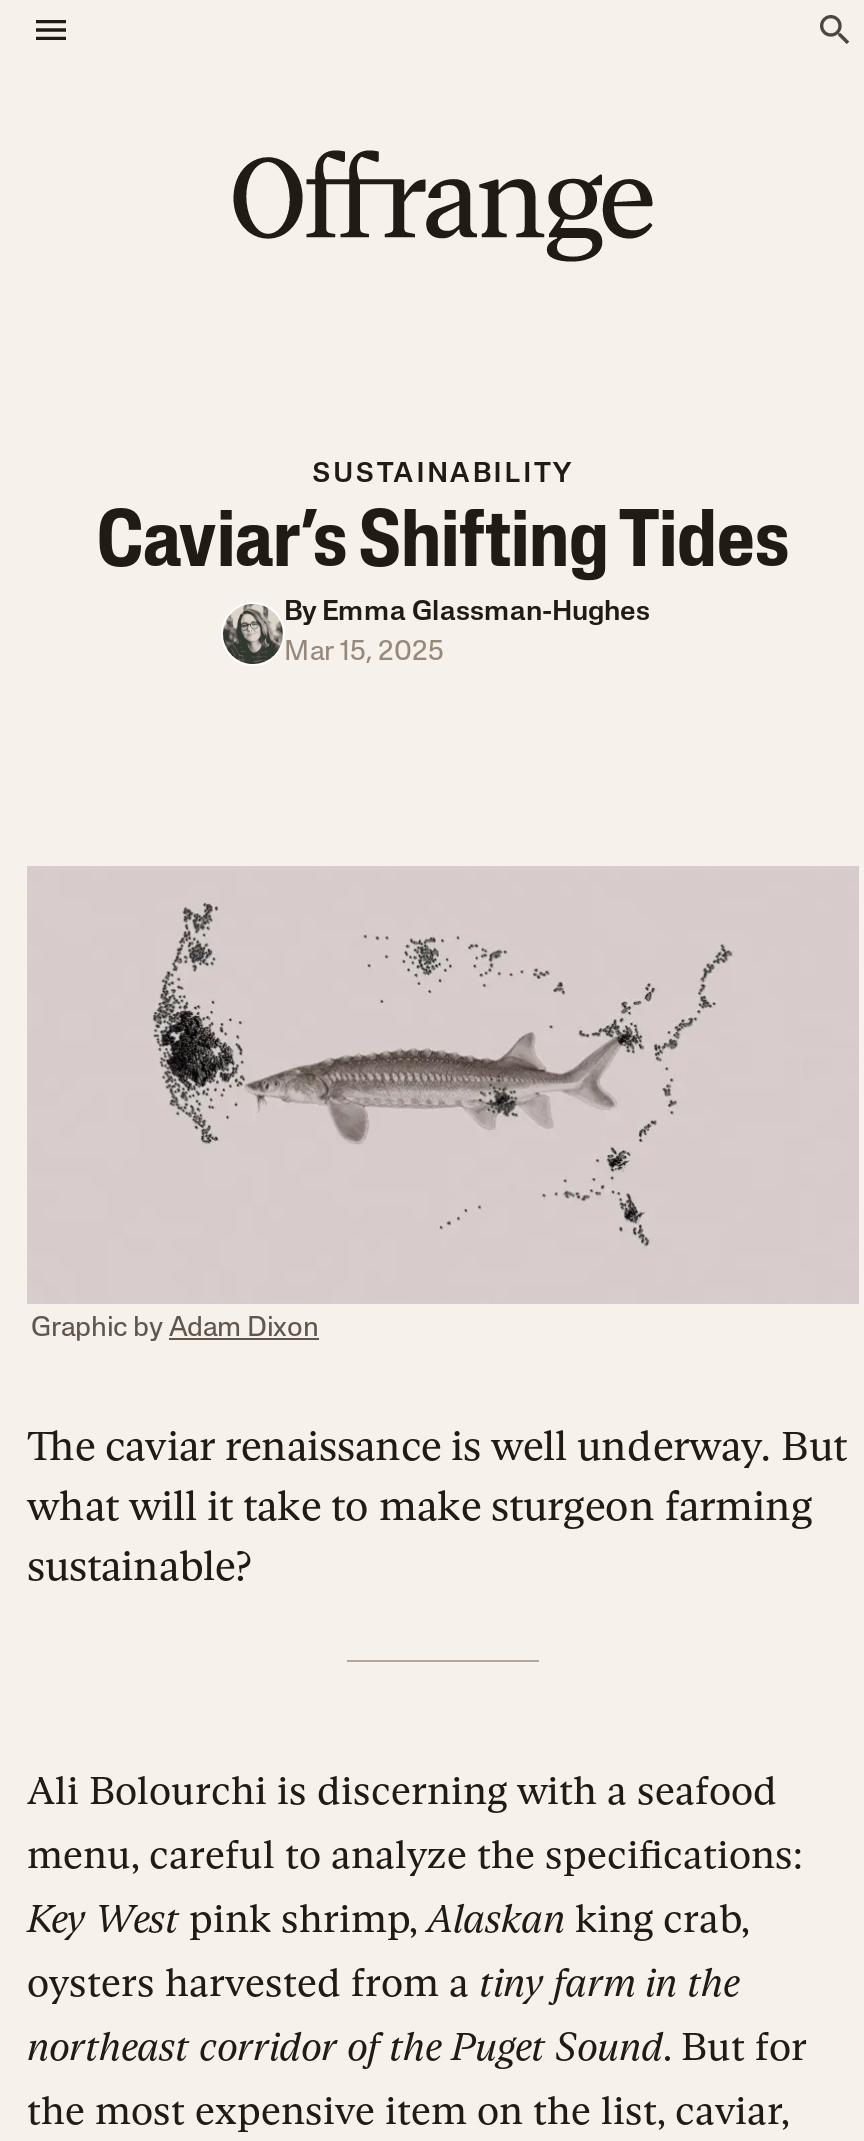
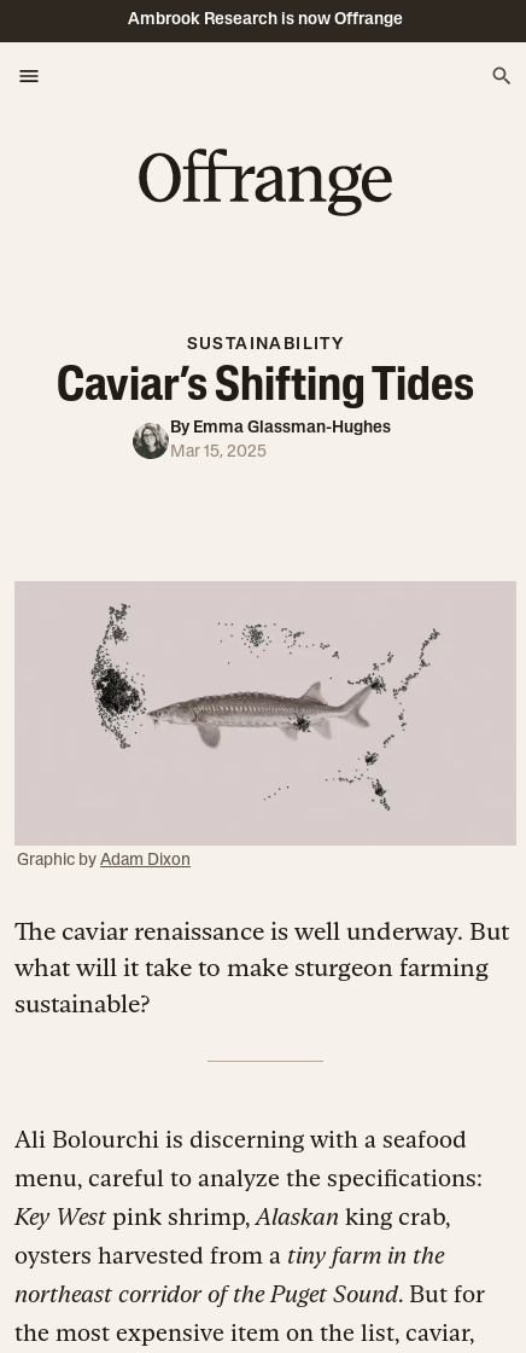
+ Ambrook Research is now Offrange
